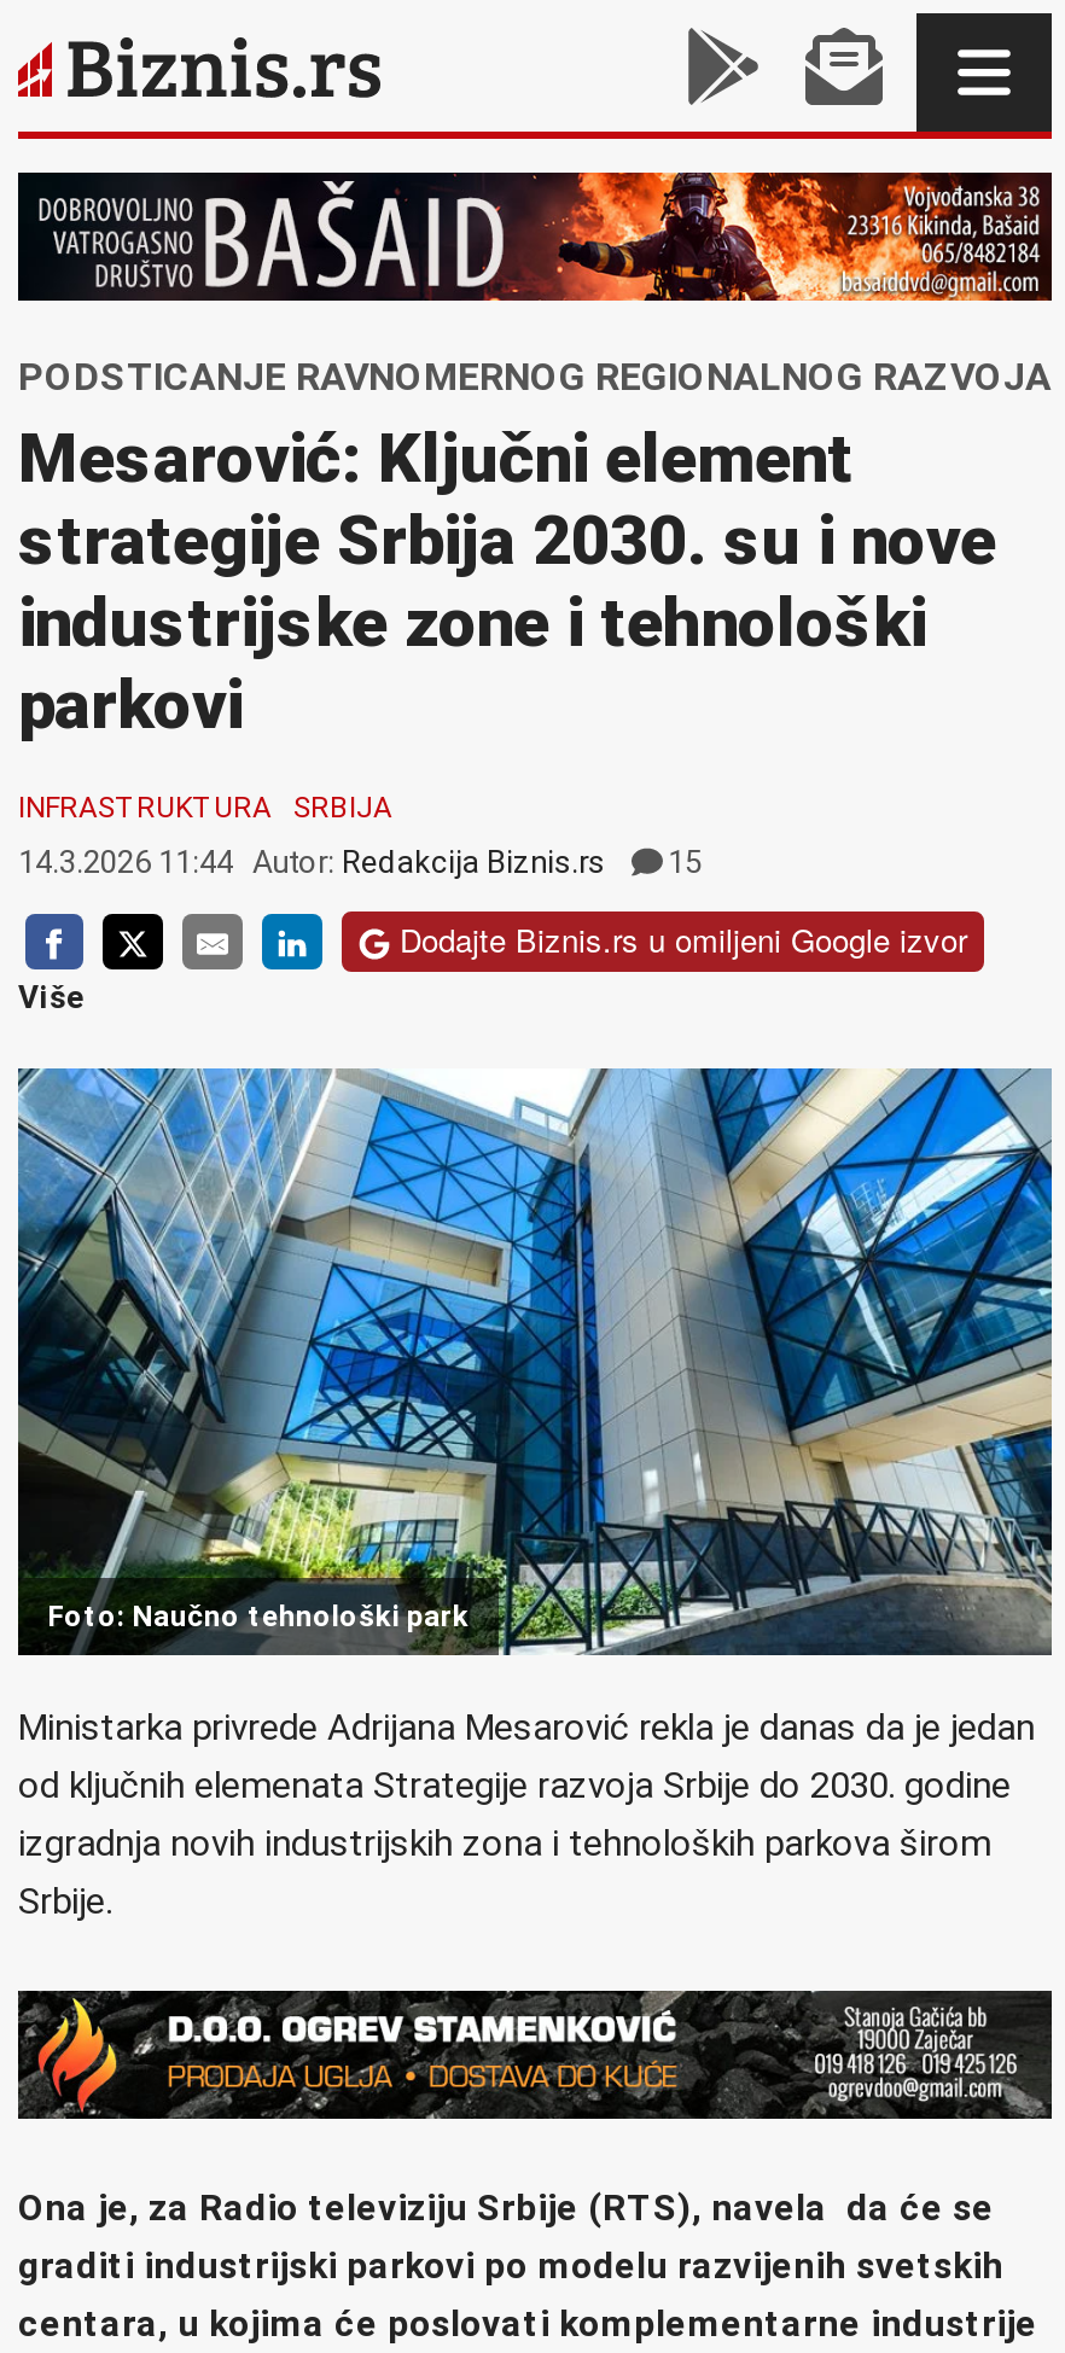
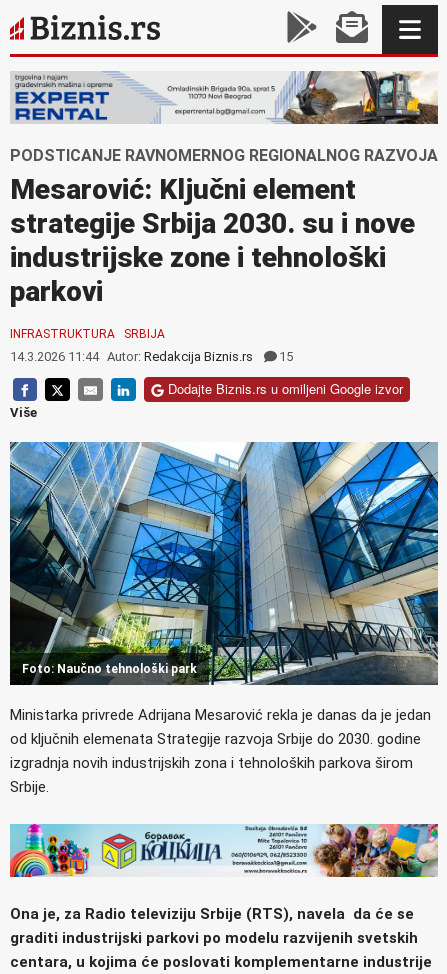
- [image]
+ [image]

- [image]
+ [image]
